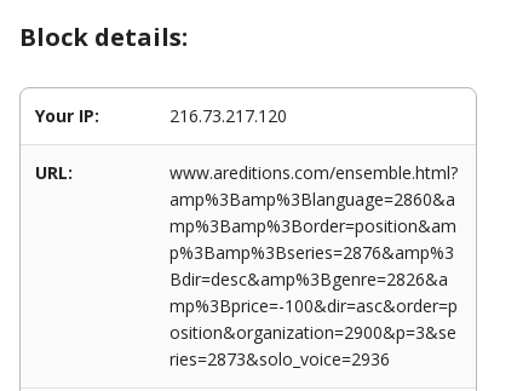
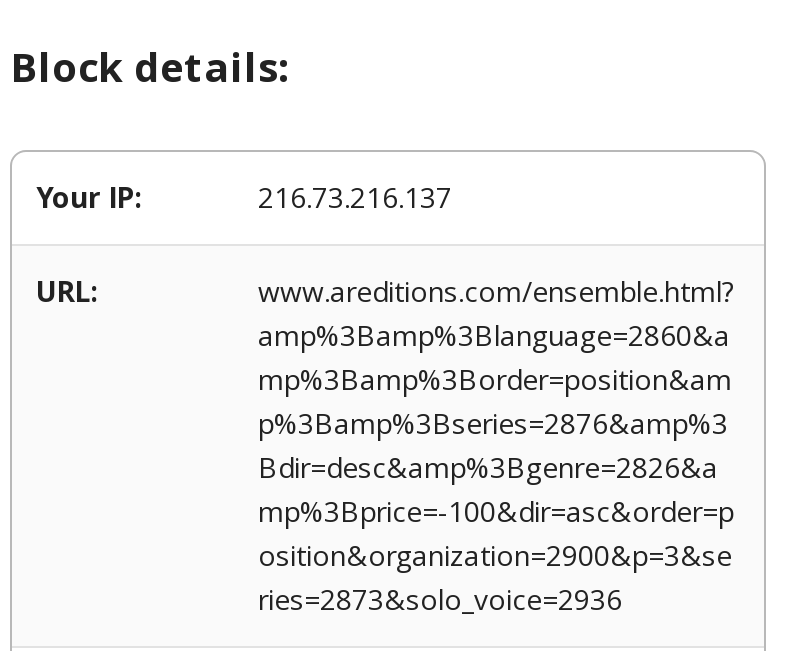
- 216.73.217.120
+ 216.73.216.137
